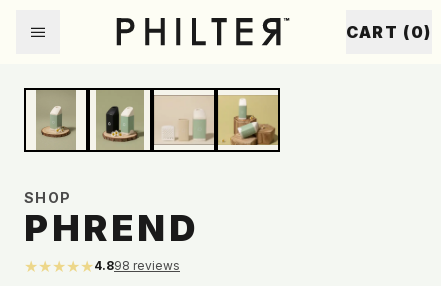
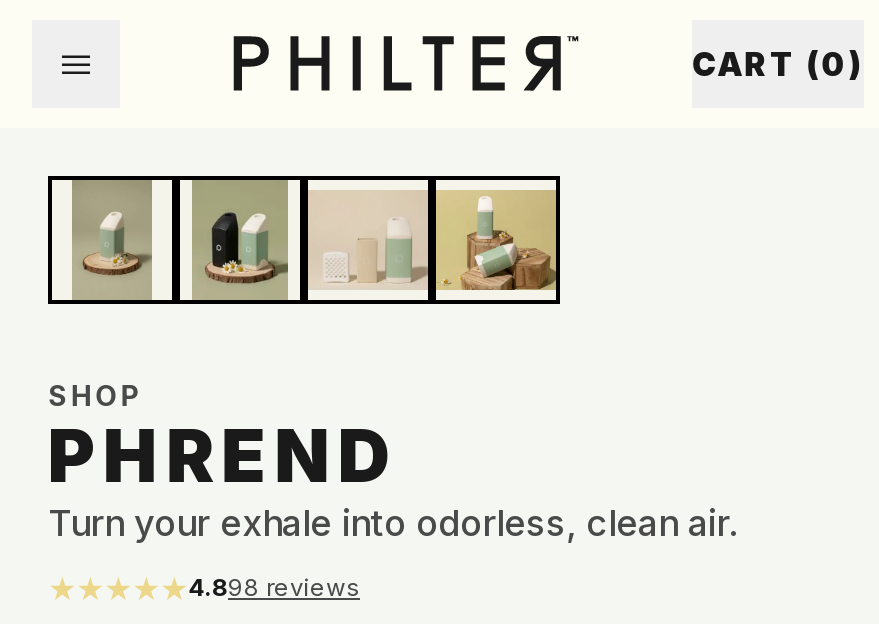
+ Turn your exhale into odorless, clean air.
